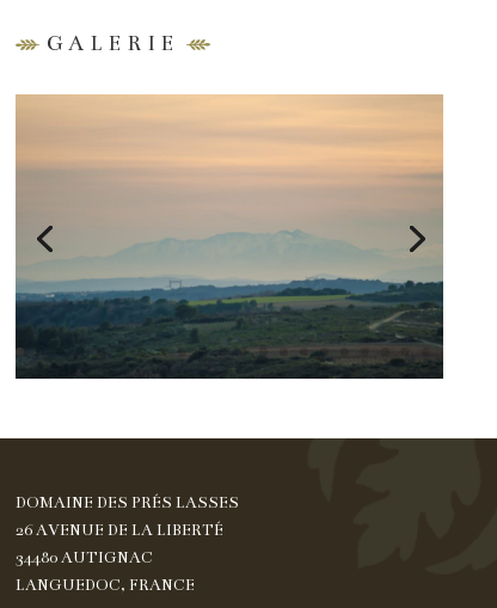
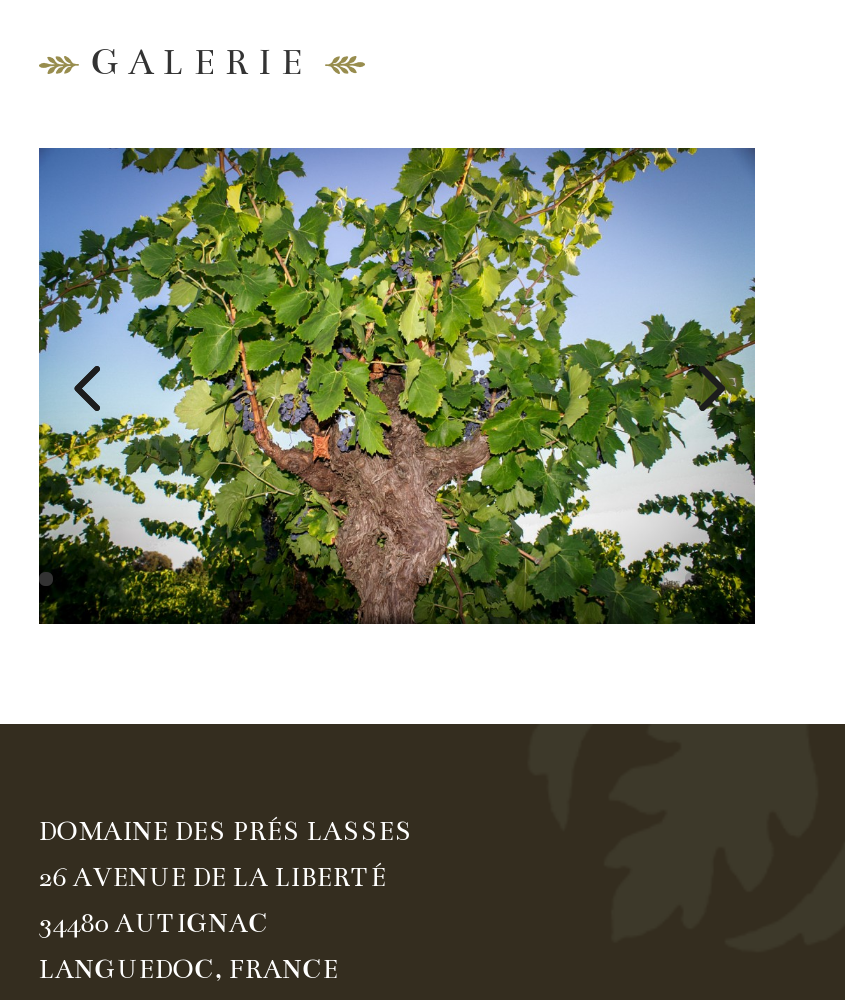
- [image]
+ [image]
